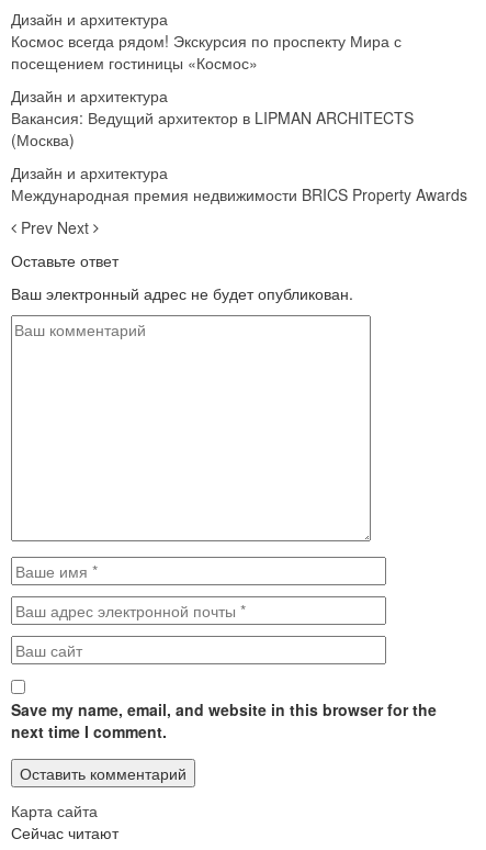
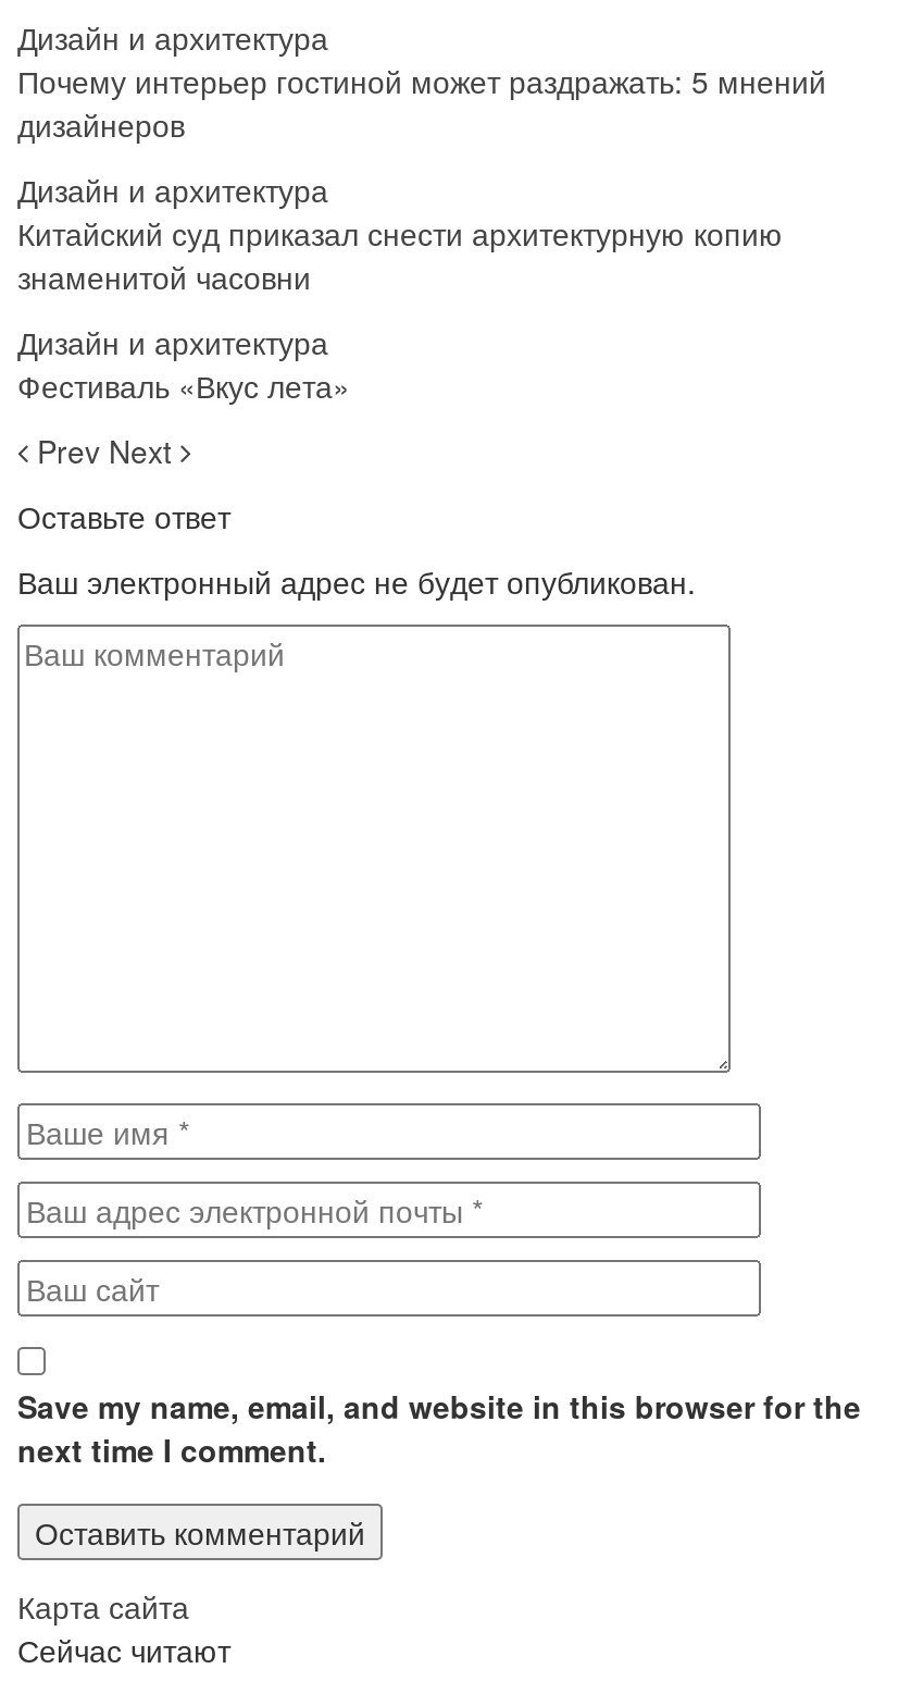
- Космос всегда рядом! Экскурсия по проспекту Мира с
- посещением гостиницы «Космос»
+ Почему интерьер гостиной может раздражать: 5 мнений
+ дизайнеров

- Вакансия: Ведущий архитектор в LIPMAN ARCHITECTS
- (Москва)
+ Китайский суд приказал снести архитектурную копию
+ знаменитой часовни

- Международная премия недвижимости BRICS Property Awards
+ Фестиваль «Вкус лета»
